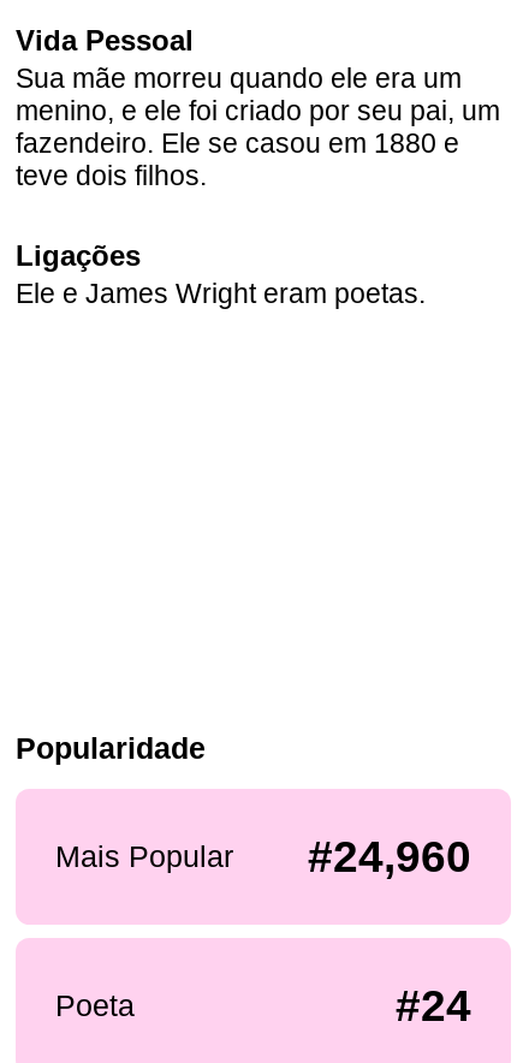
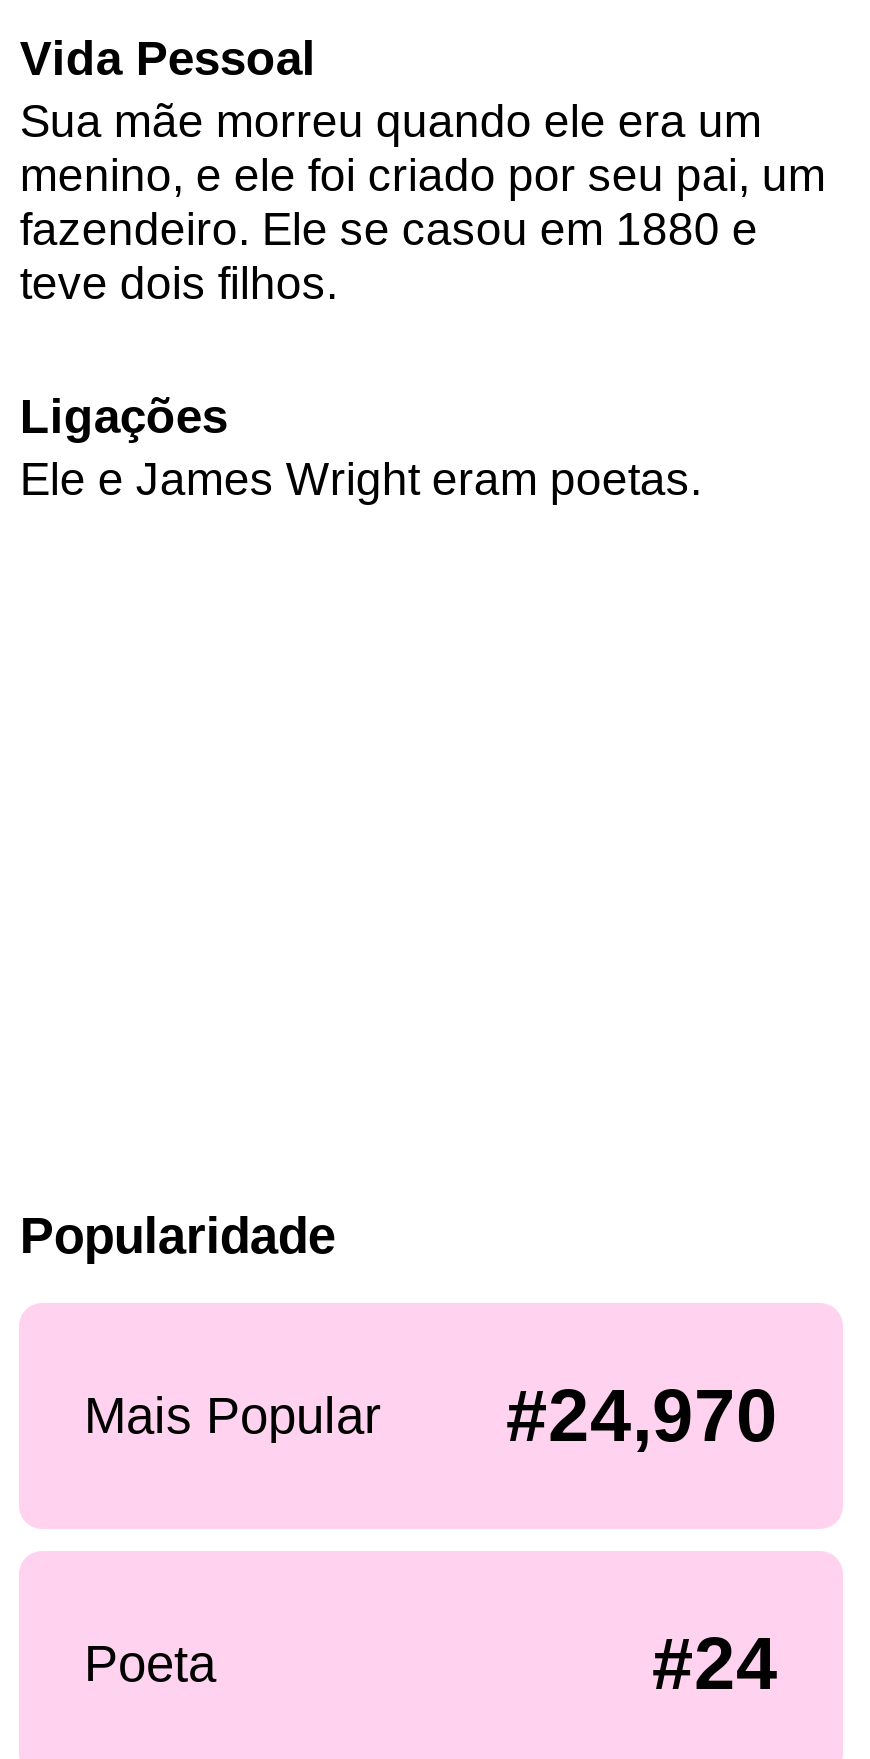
- #24,960
+ #24,970
